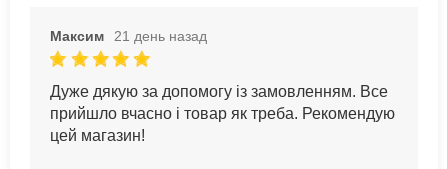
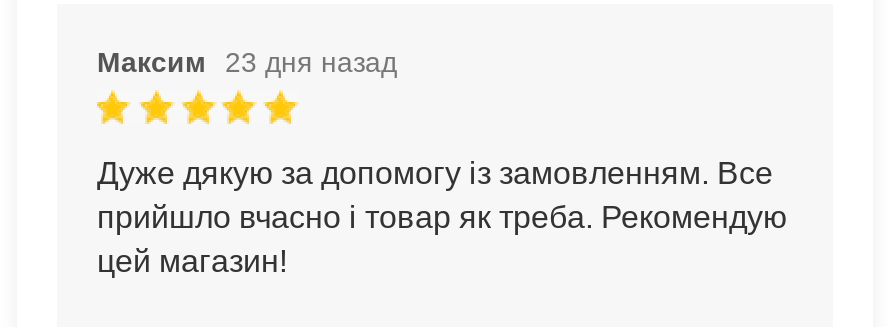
- Максим 21 день назад
+ Максим 23 дня назад
